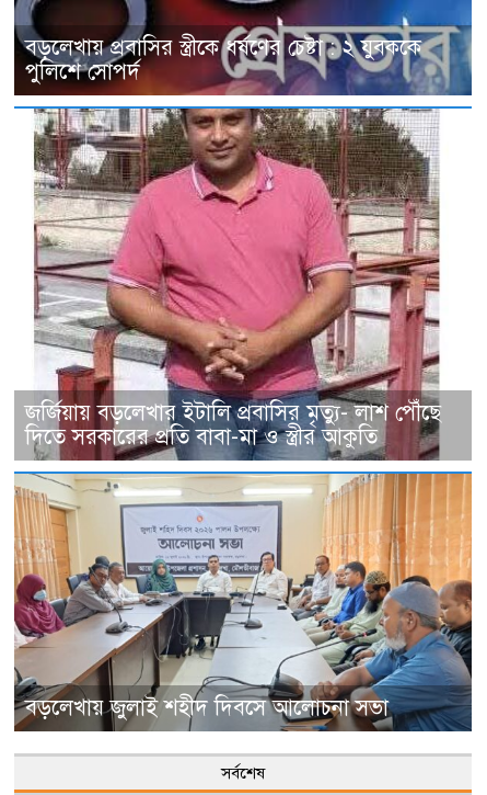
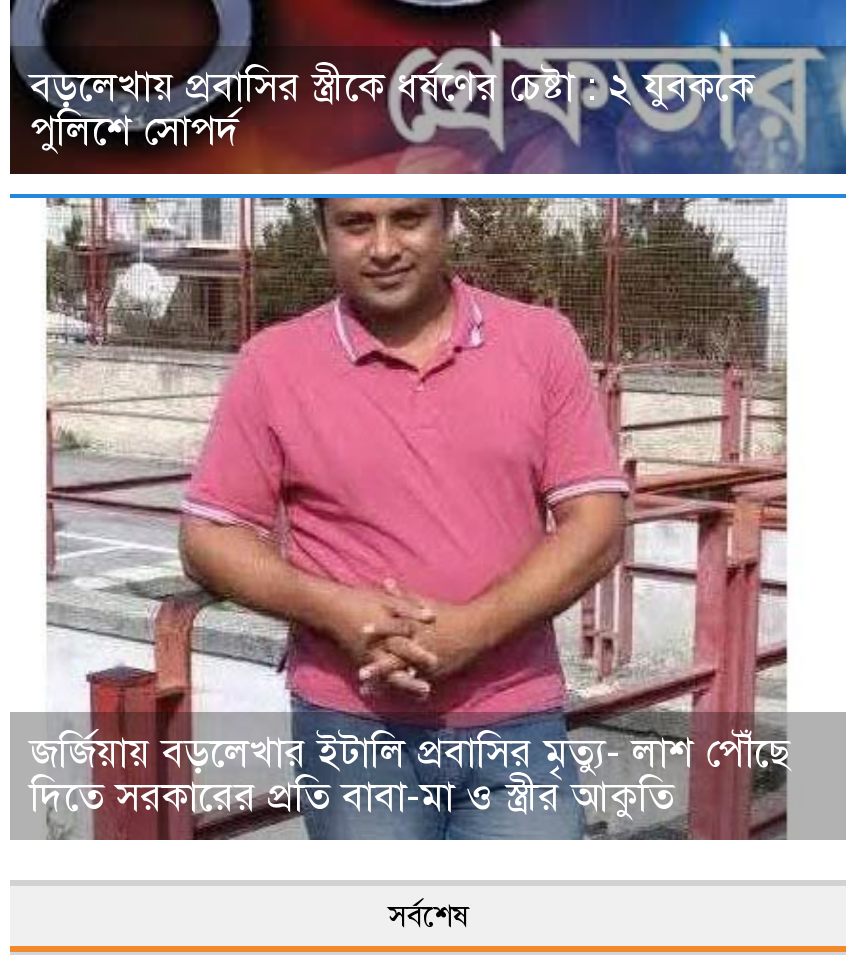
- [image]
- বড়লেখায় জুলাই শহীদ দিবসে আলোচনা সভা
